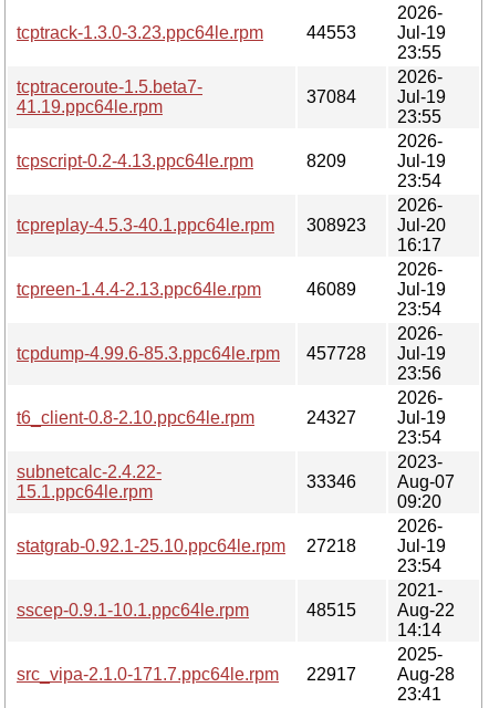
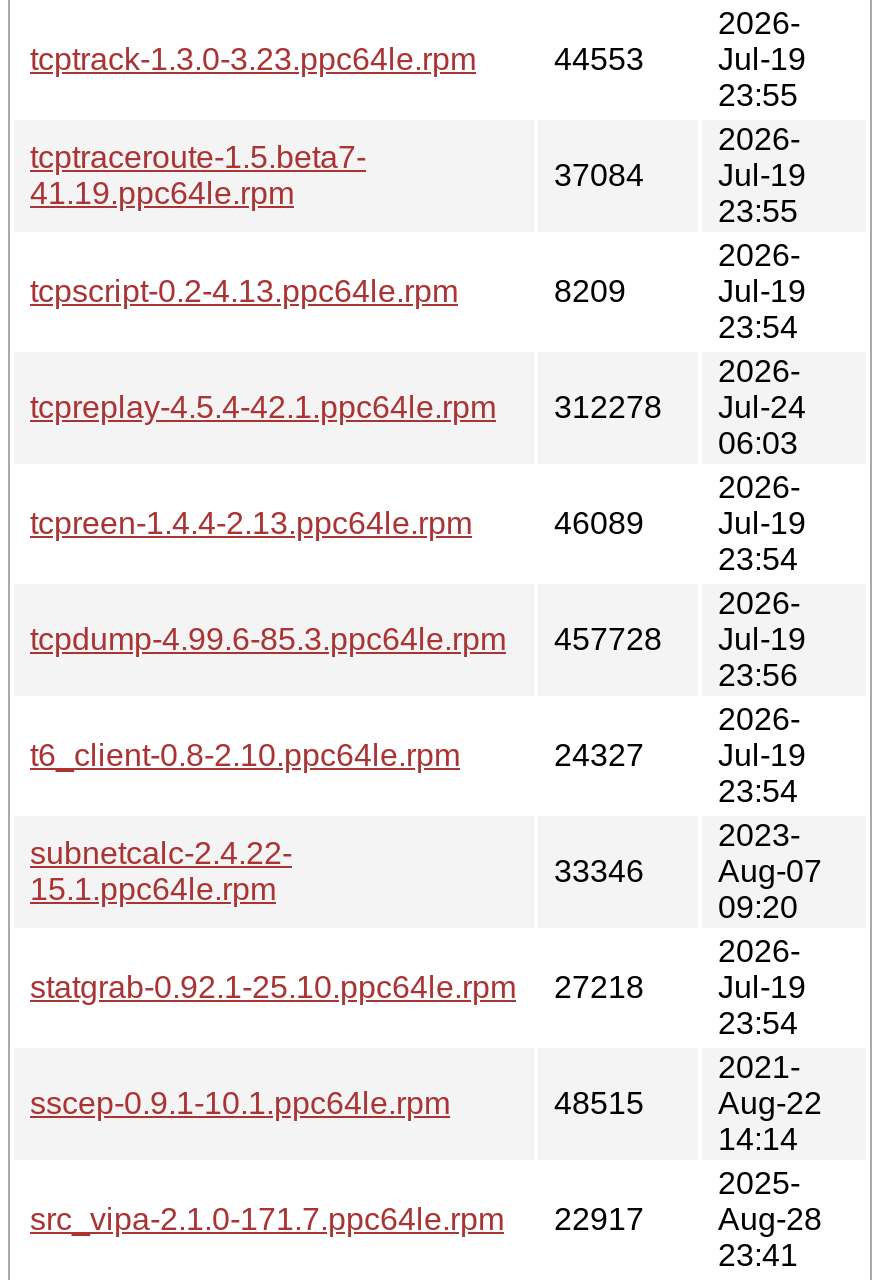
- tcpreplay-4.5.3-40.1.ppc64le.rpm
- 308923
+ tcpreplay-4.5.4-42.1.ppc64le.rpm
+ 312278

- Jul-20
- 16:17
+ Jul-24
+ 06:03
